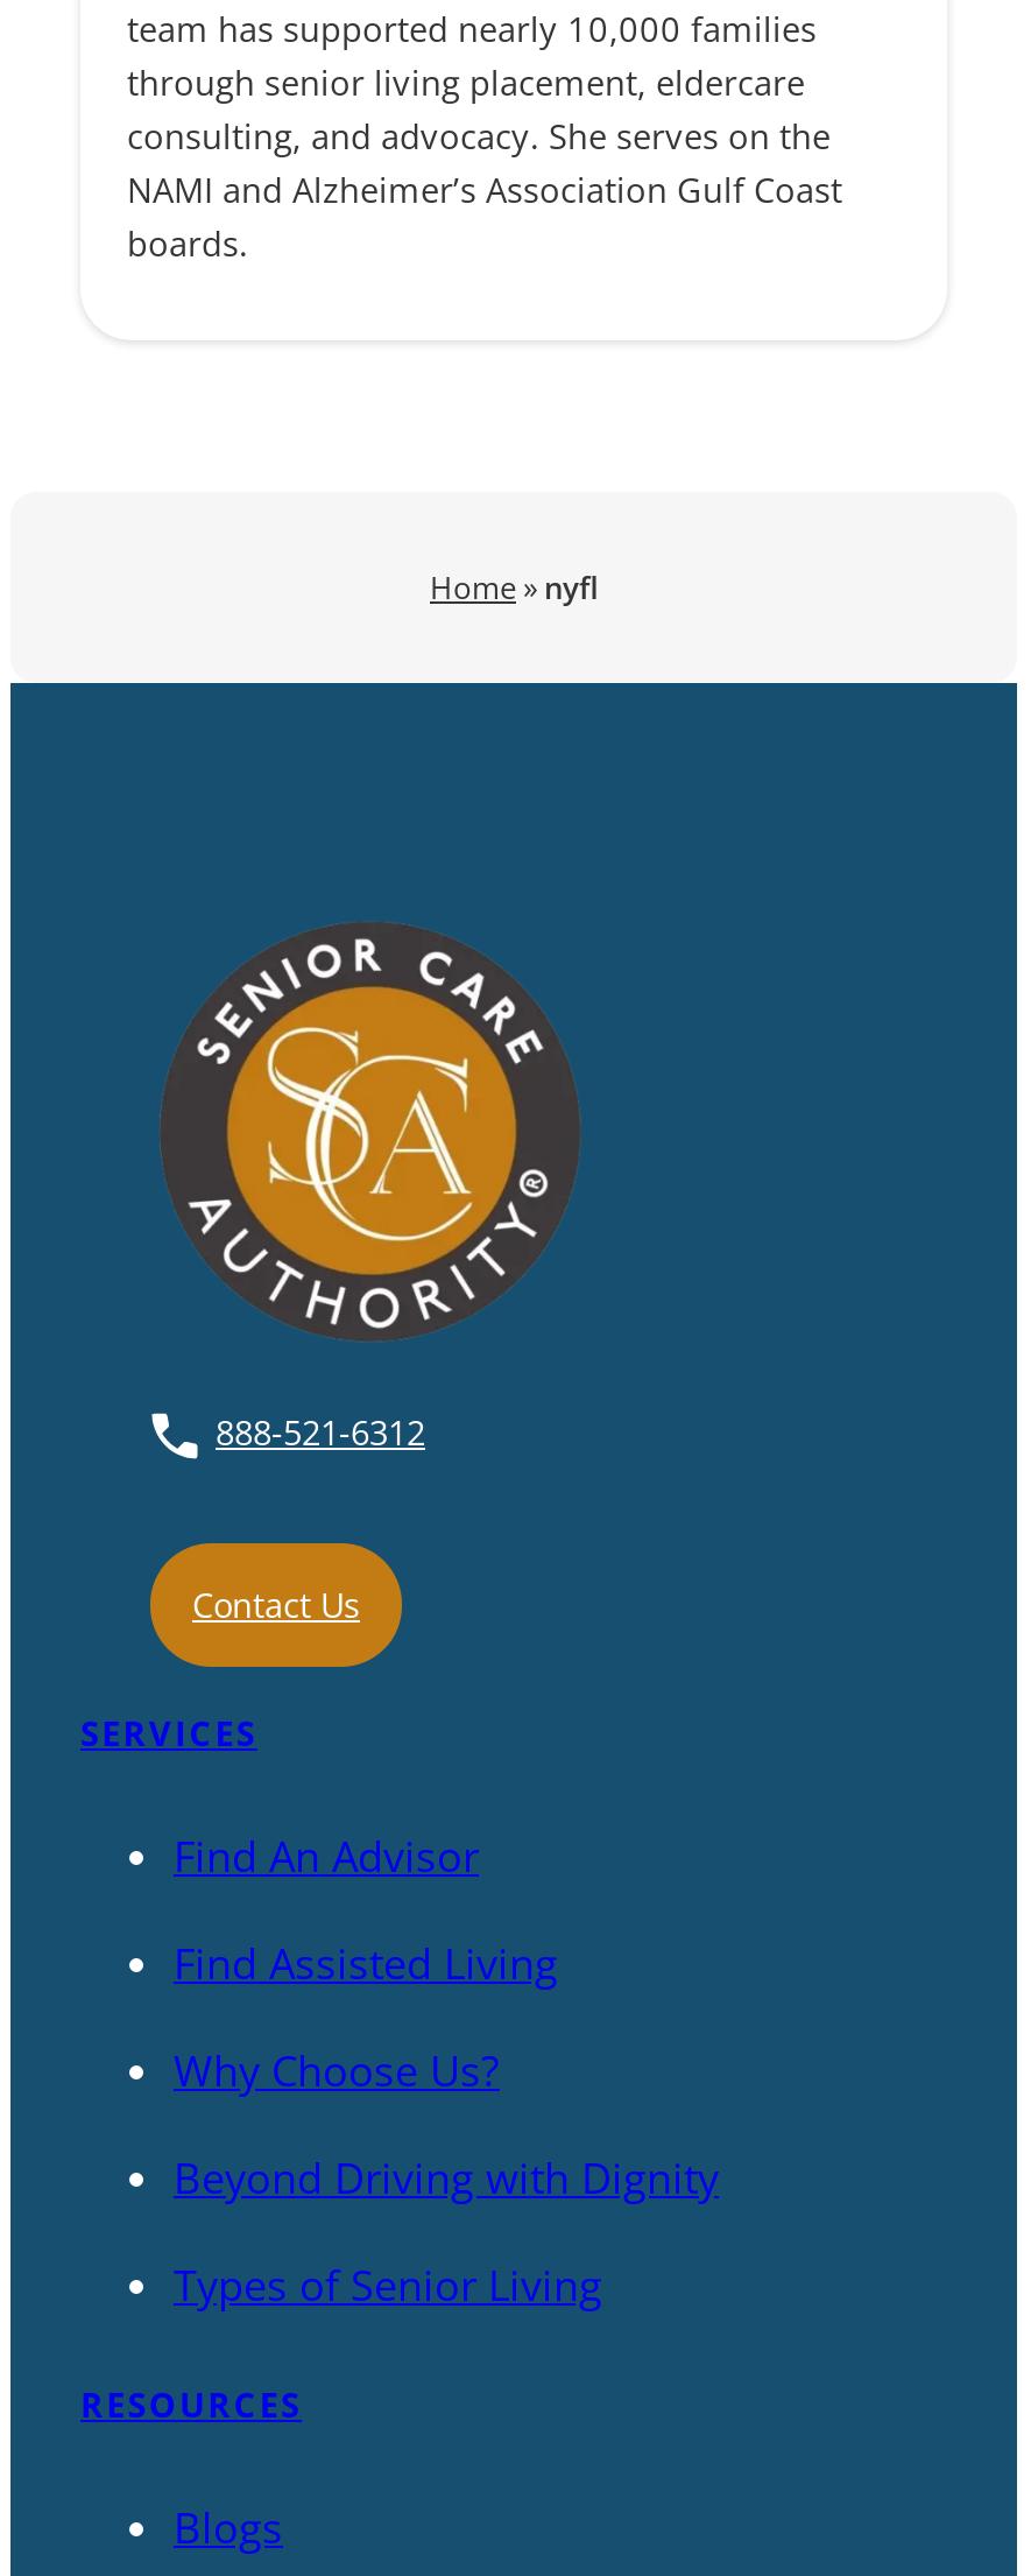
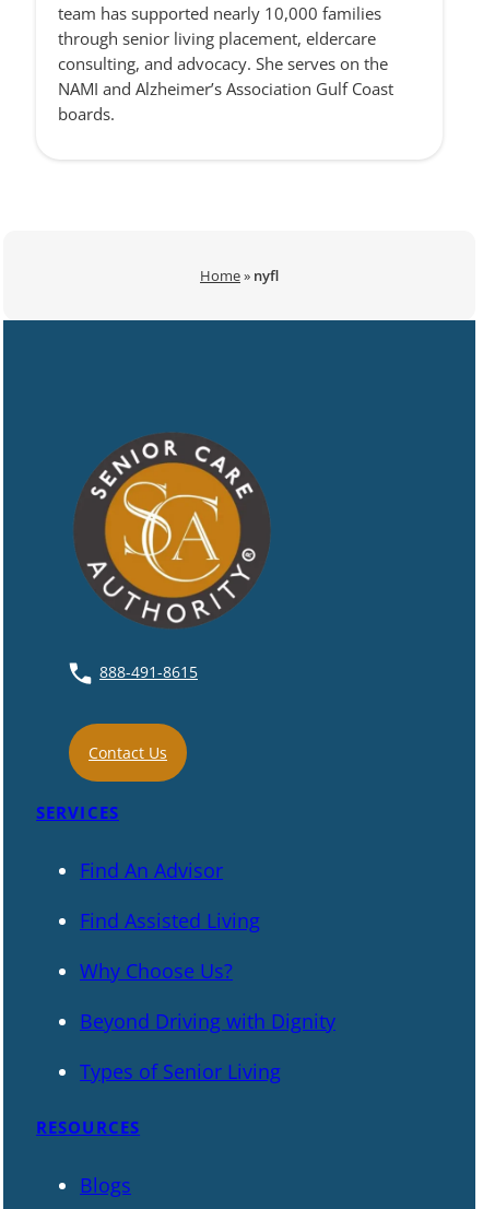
- 888-521-6312
+ 888-491-8615
